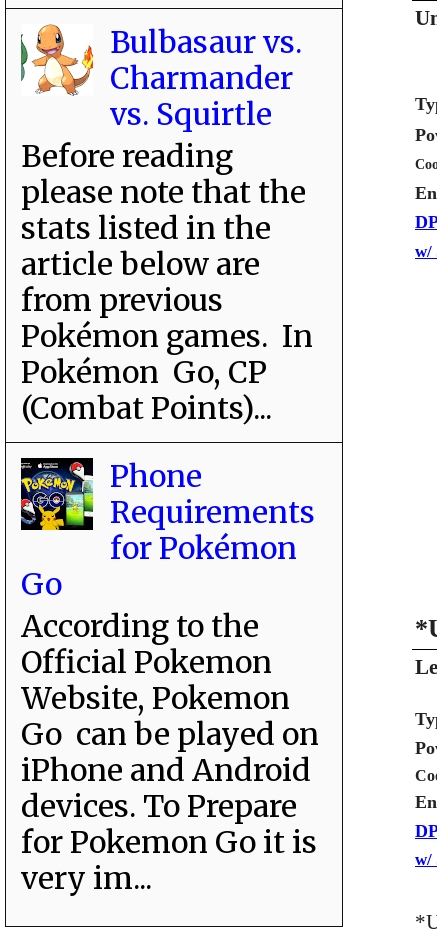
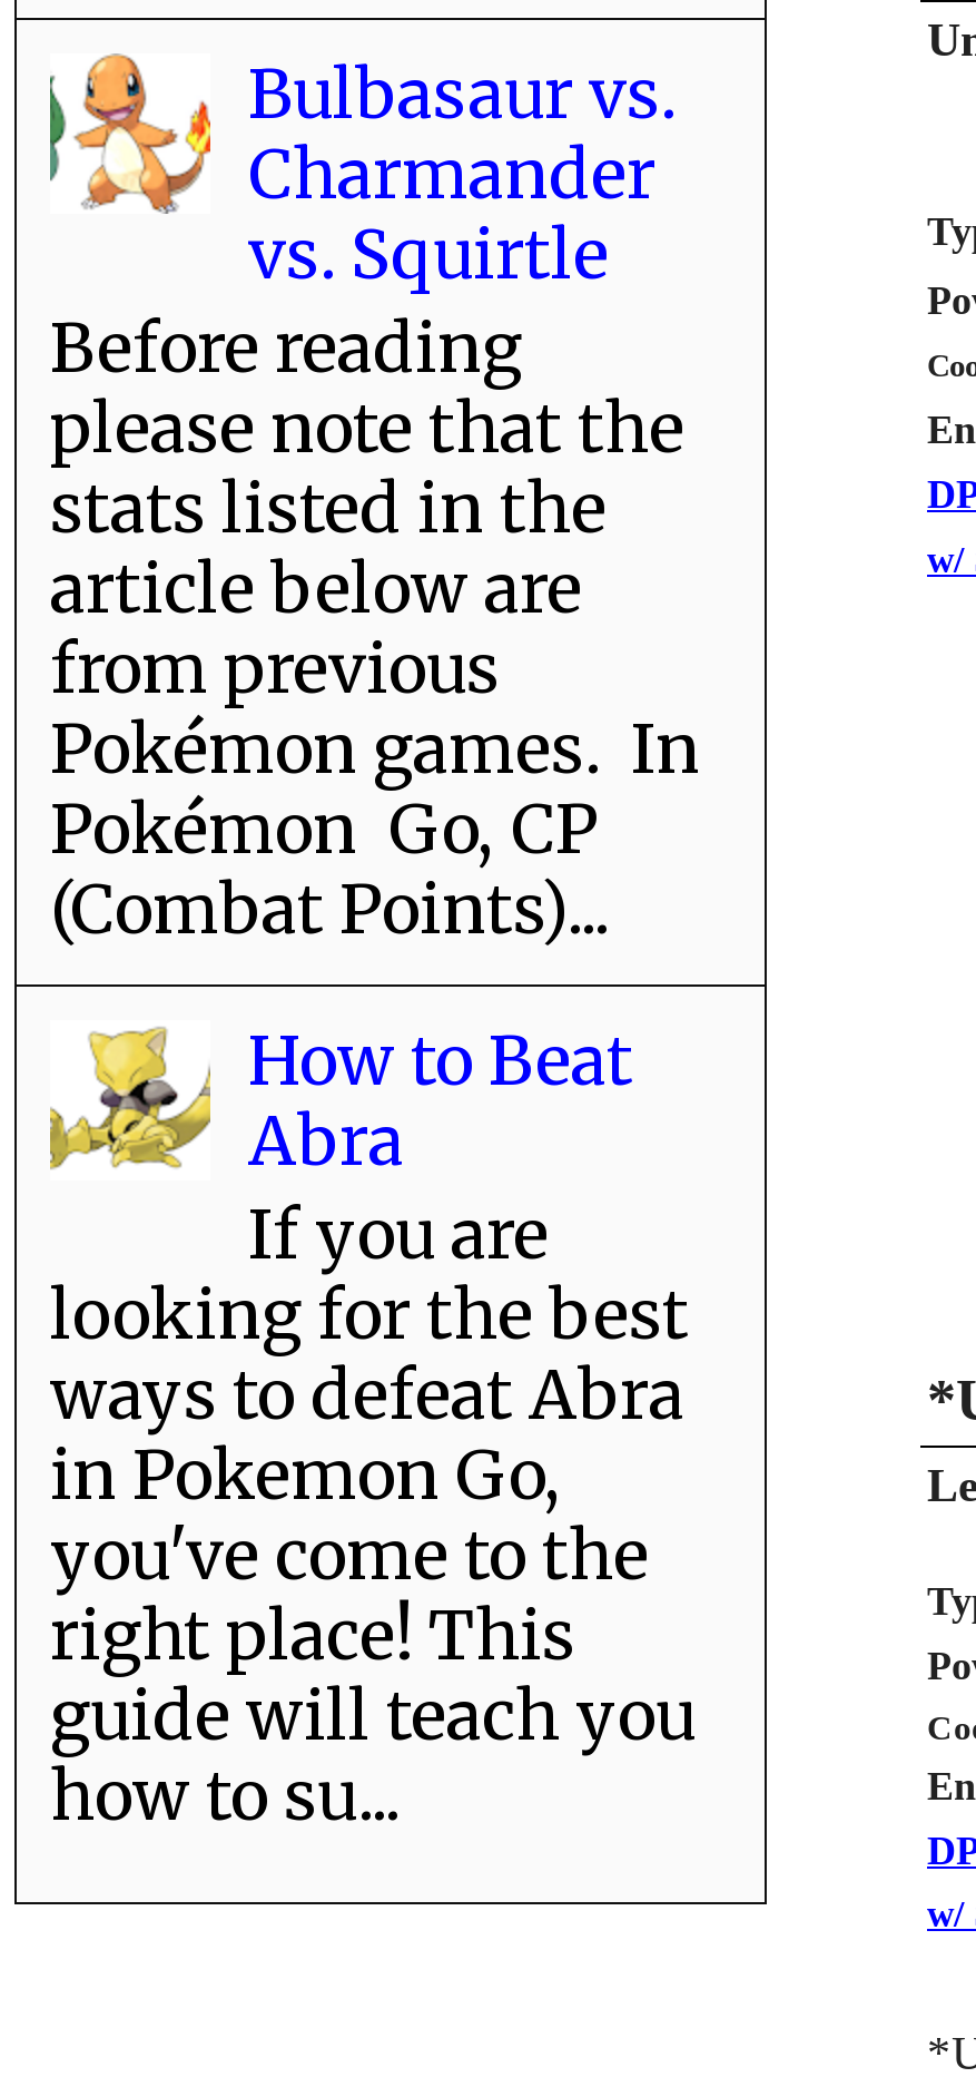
- [image]
- Phone
- Requirements
- for Pokémon
- Go
- According to the
- Official Pokemon
- Website, Pokemon
- Go can be played on
- iPhone and Android
- devices. To Prepare
- for Pokemon Go it is
- very im...
+ [image]
+ How to Beat
+ Abra
+ If you are
+ looking for the best
+ ways to defeat Abra
+ in Pokemon Go,
+ you've come to the
+ right place! This
+ guide will teach you
+ how to su...
